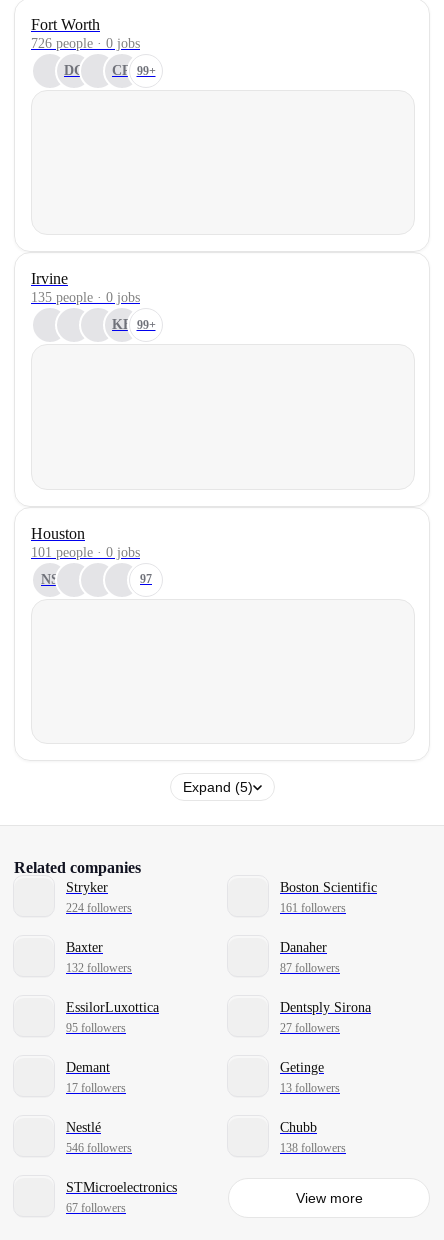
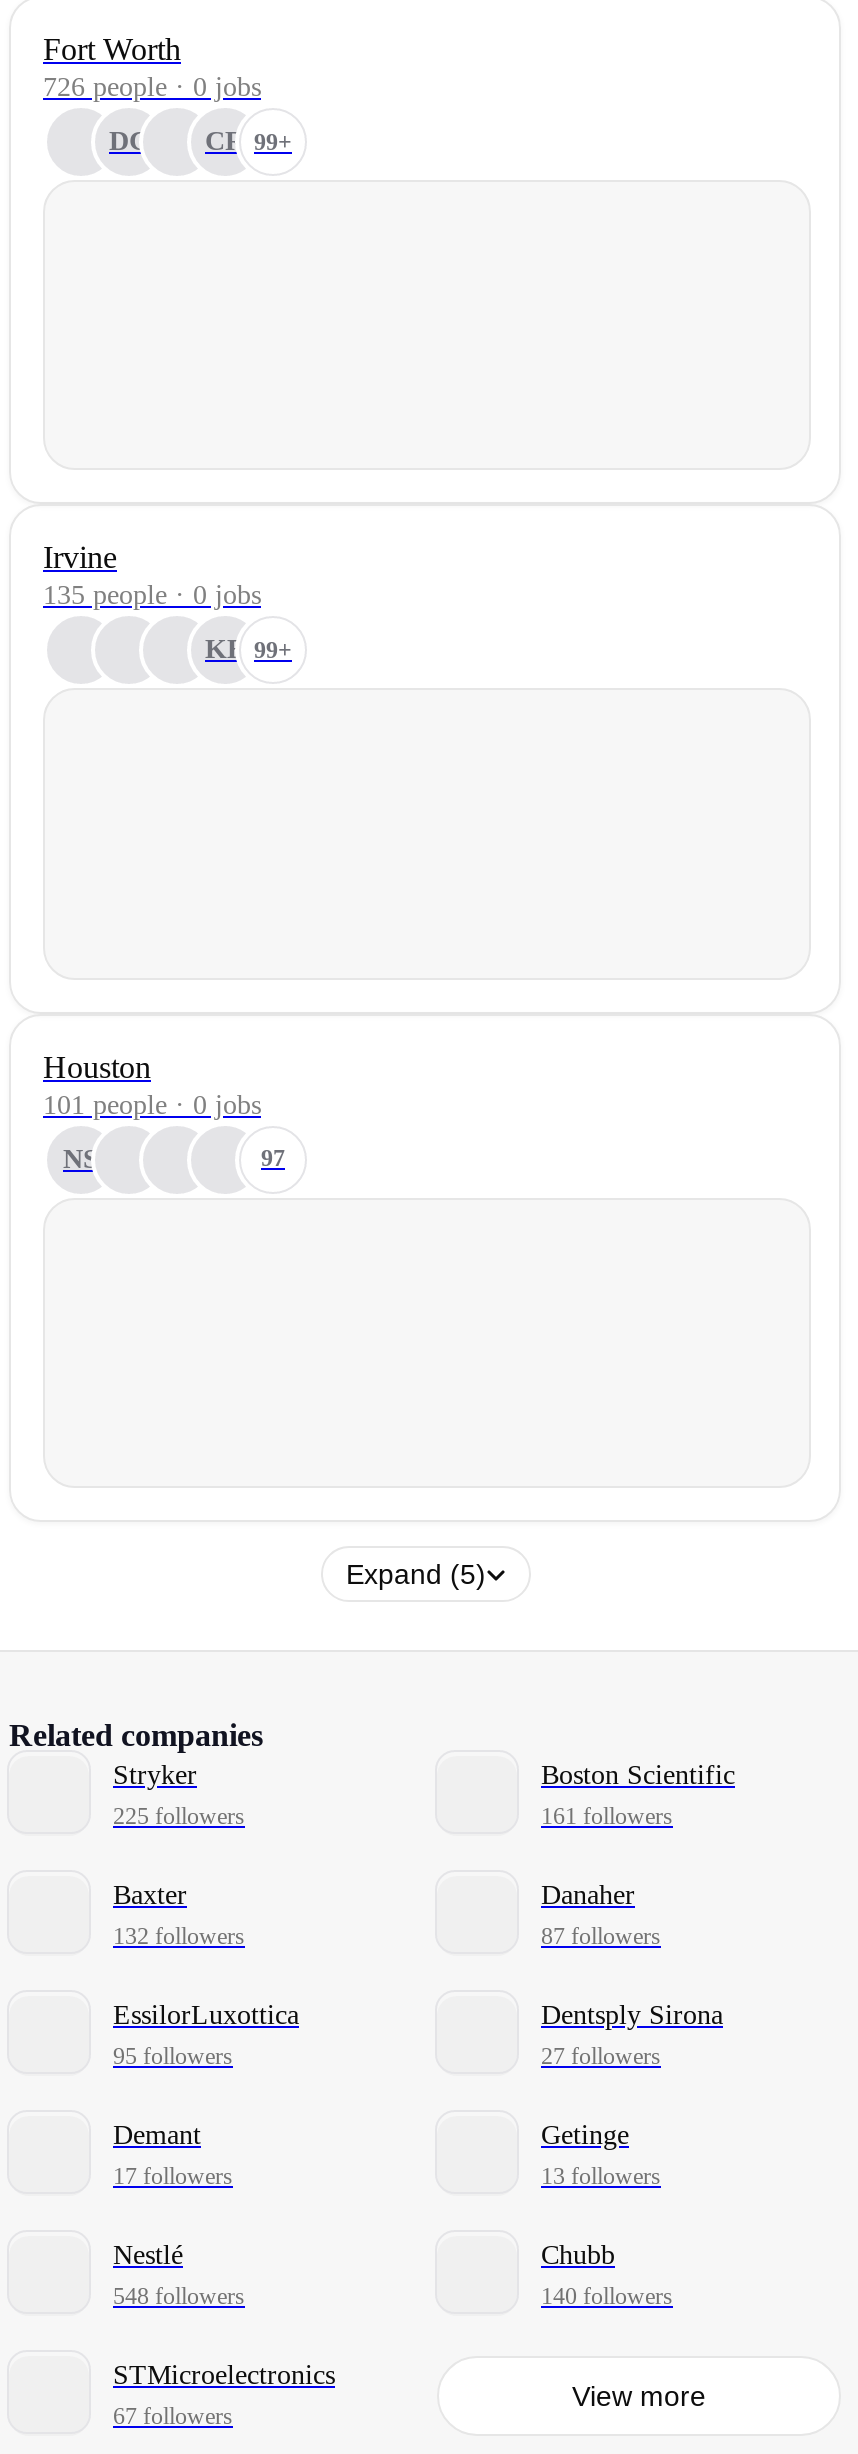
- 224 followers
+ 225 followers

- 546 followers
+ 548 followers

- 138 followers
+ 140 followers
